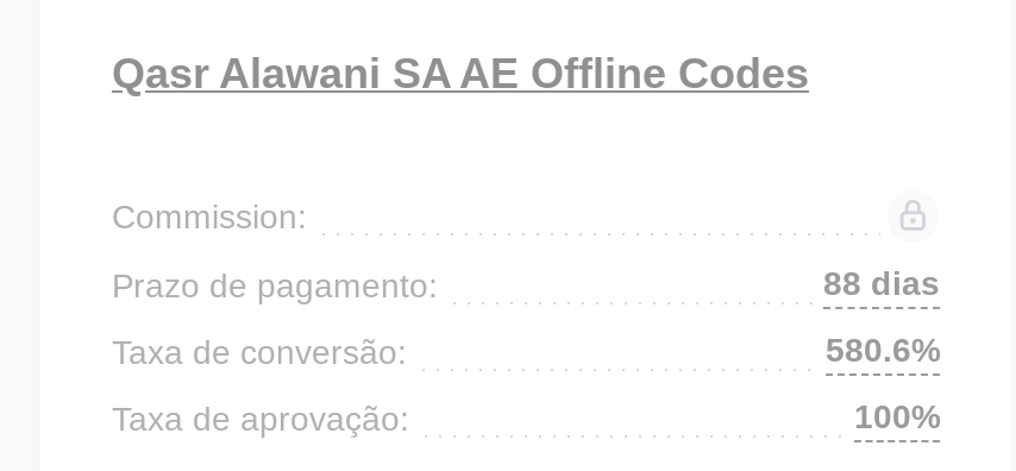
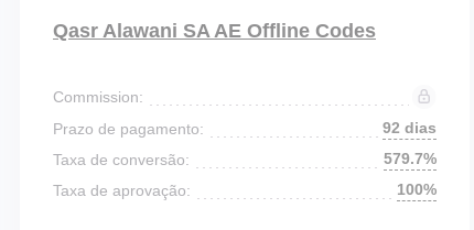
- 88 dias
+ 92 dias

- 580.6%
+ 579.7%
